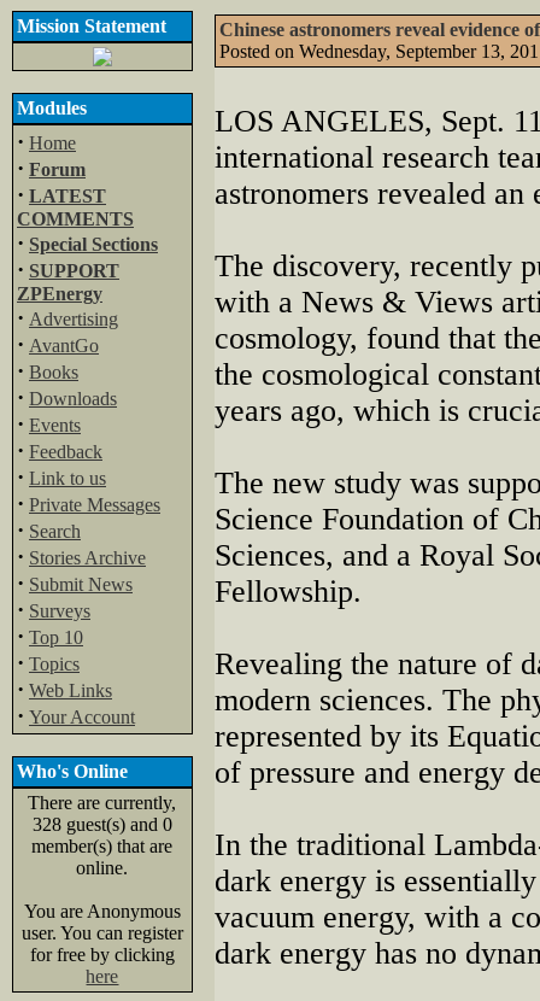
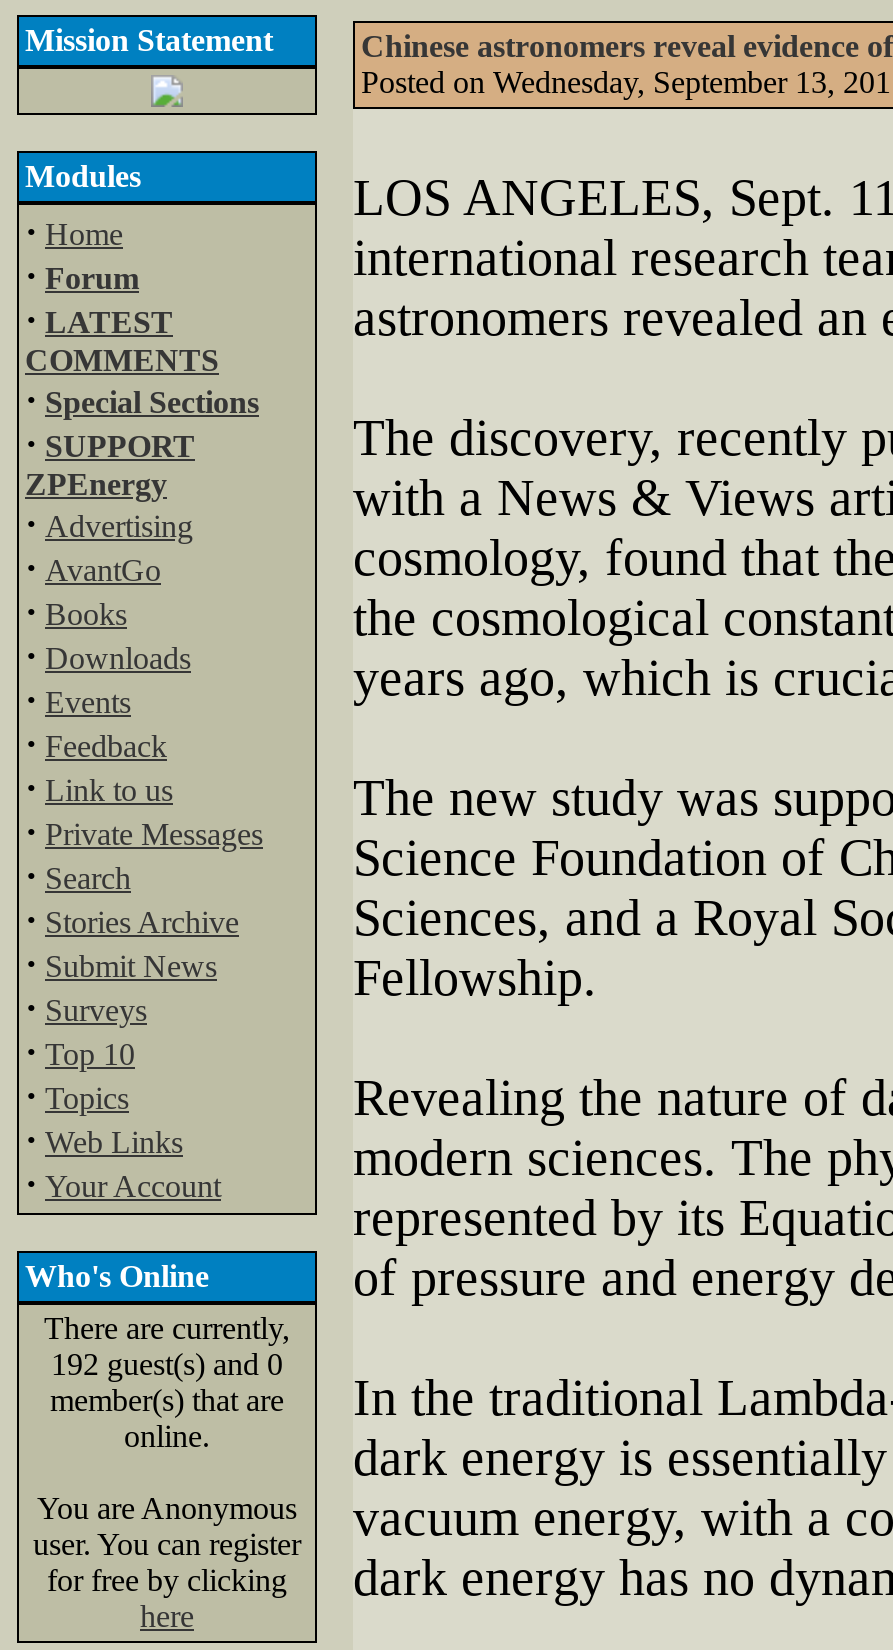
- 328 guest(s) and 0
+ 192 guest(s) and 0
